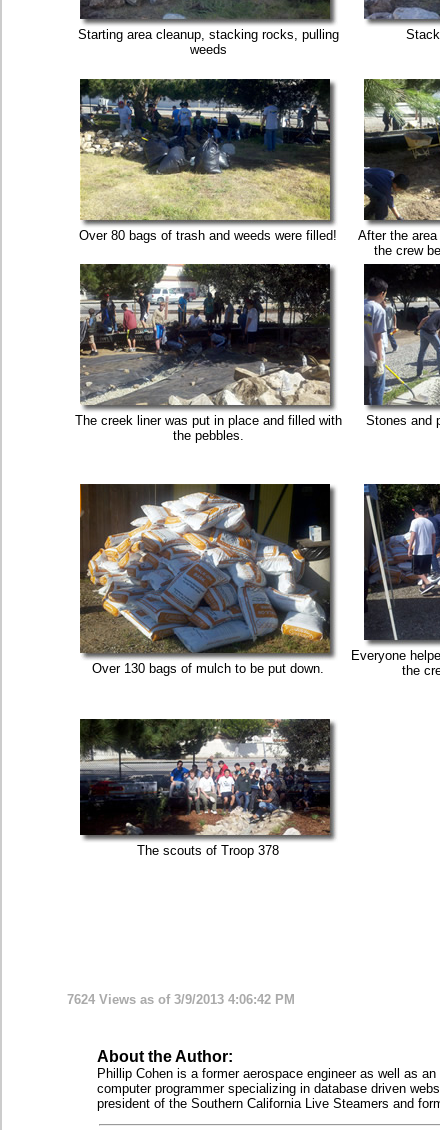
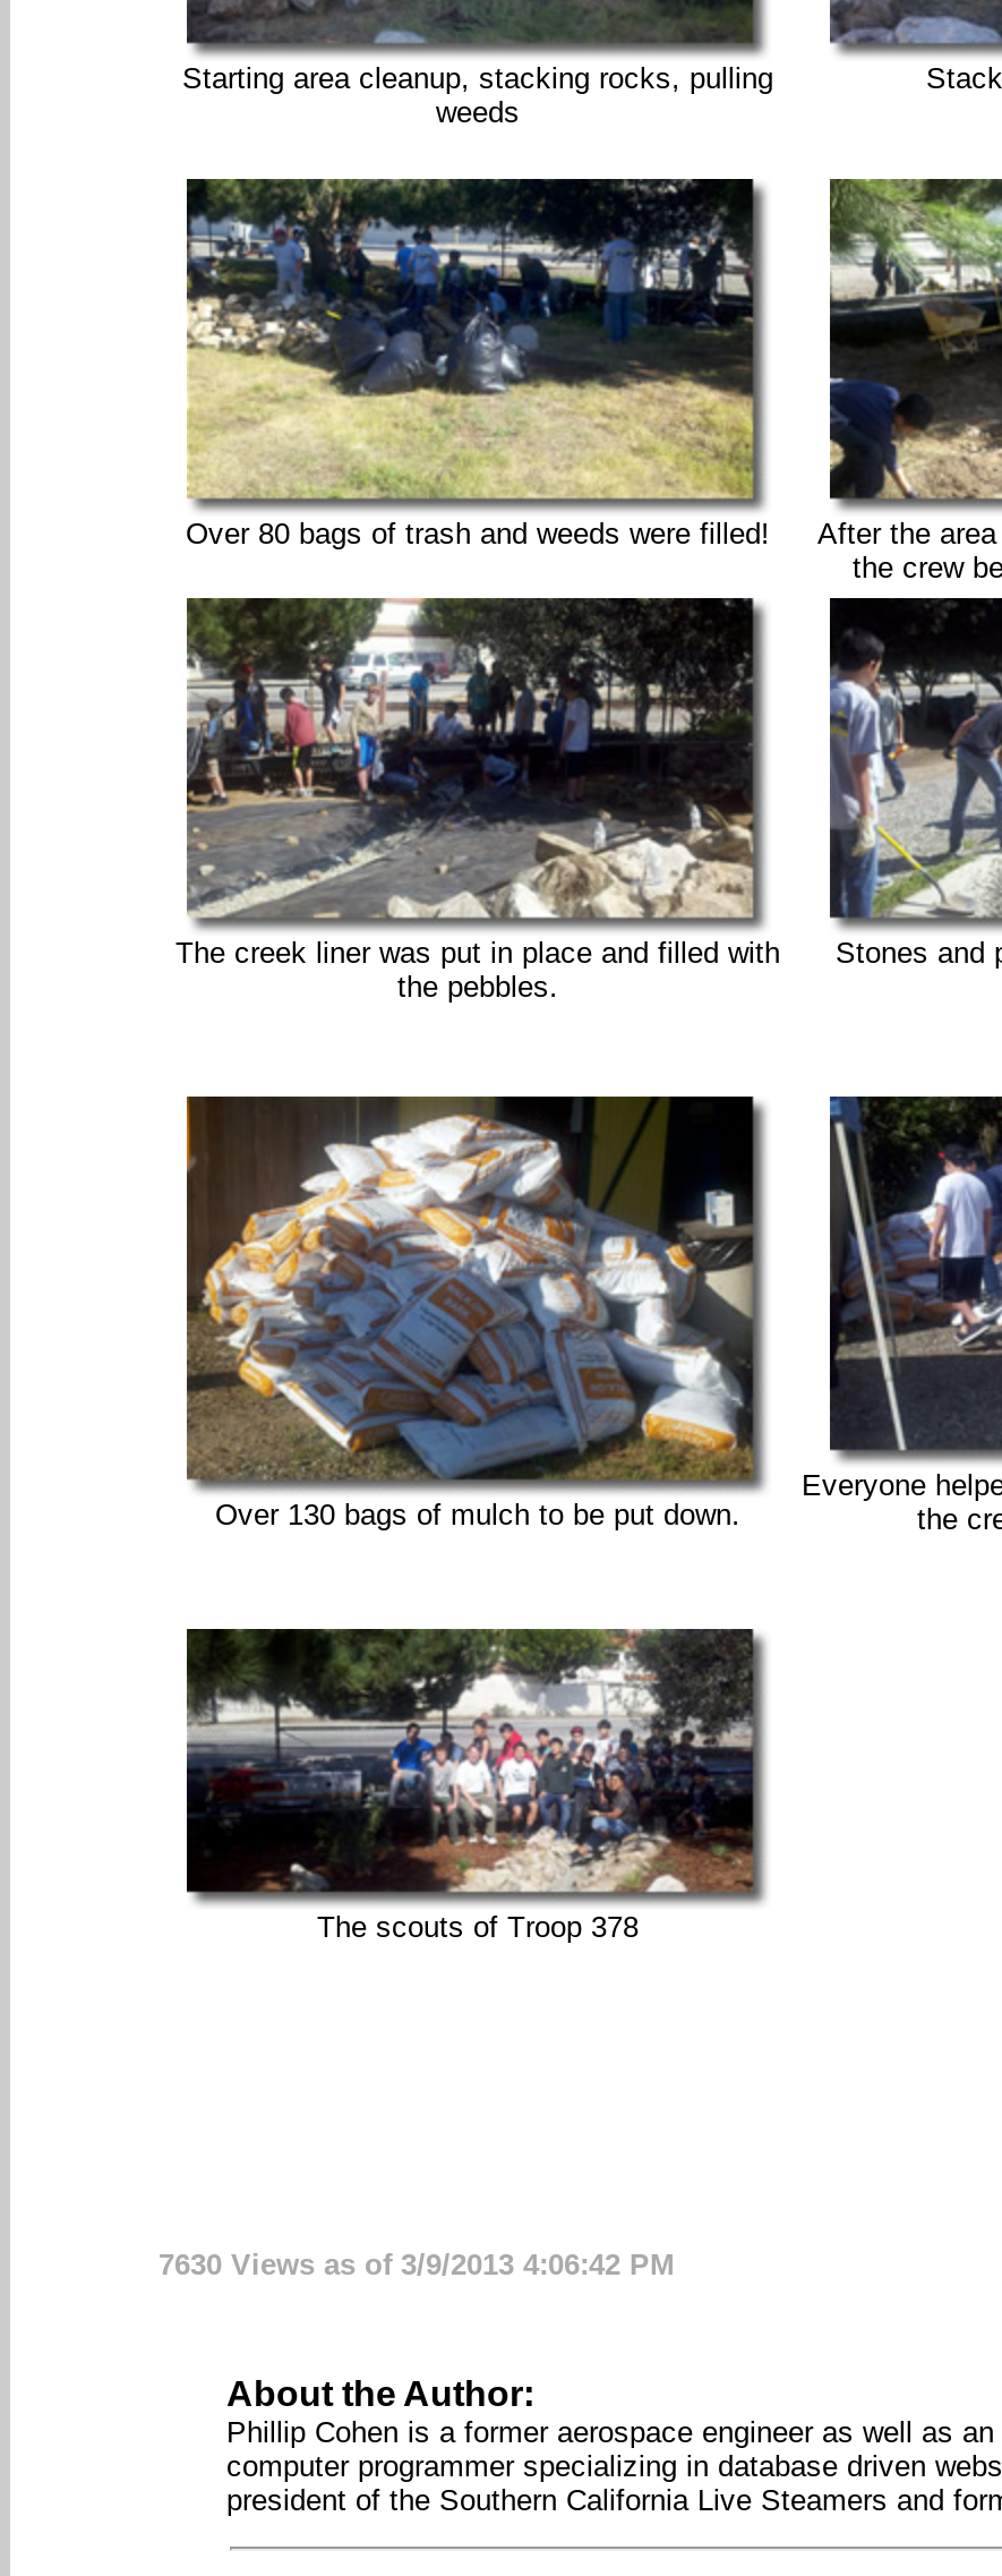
- 7624 Views as of 3/9/2013 4:06:42 PM
+ 7630 Views as of 3/9/2013 4:06:42 PM
